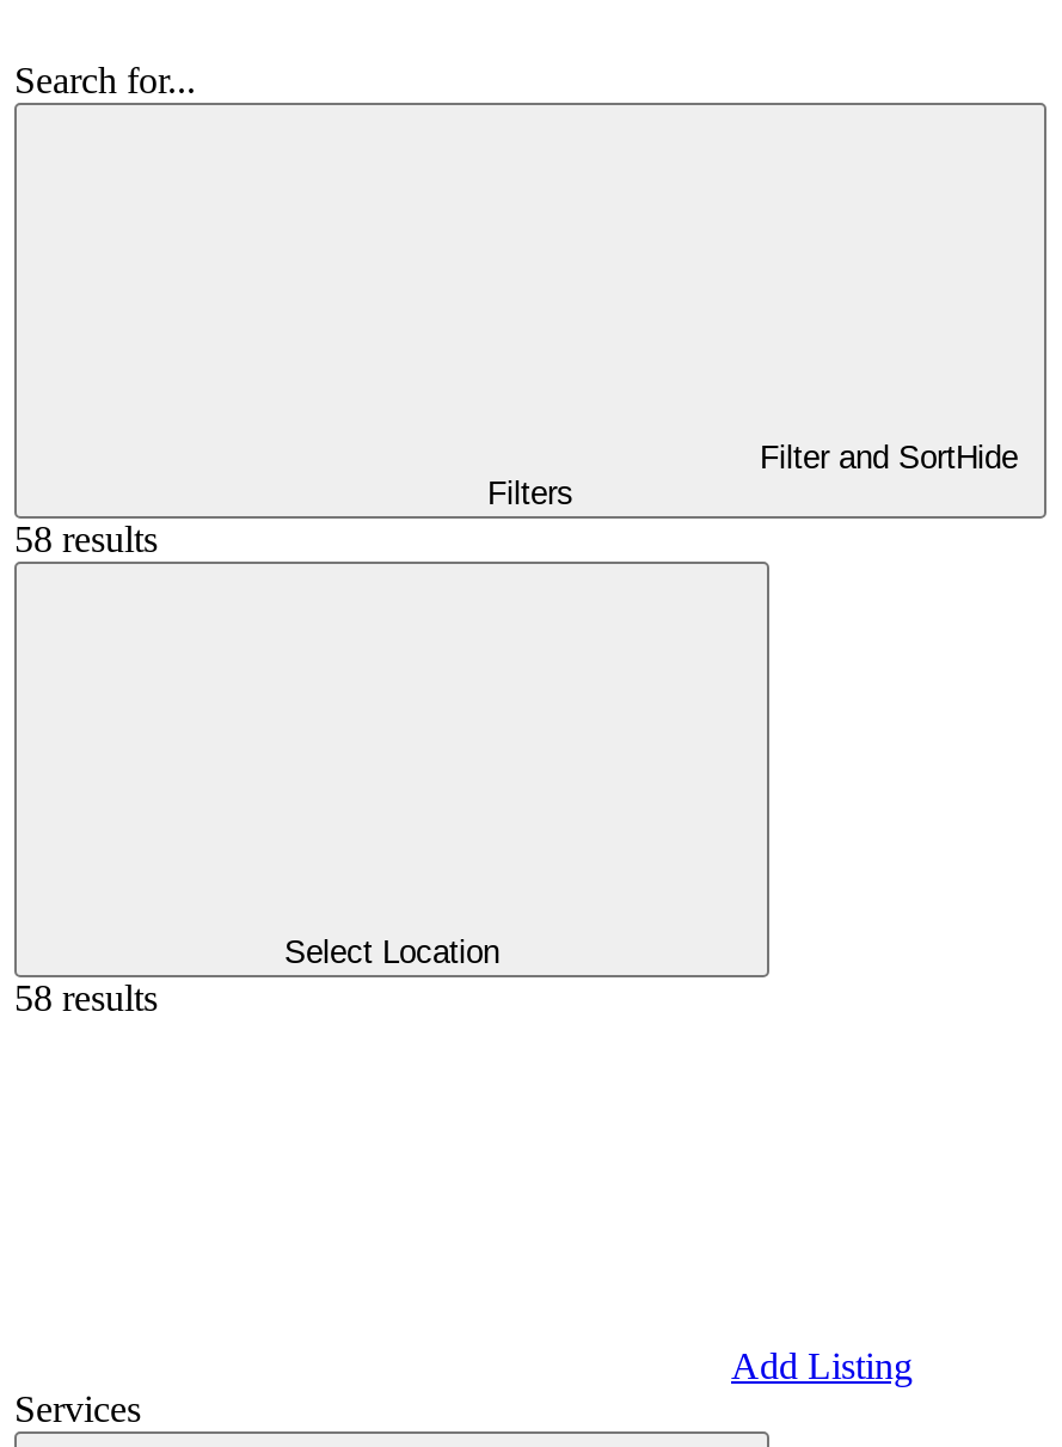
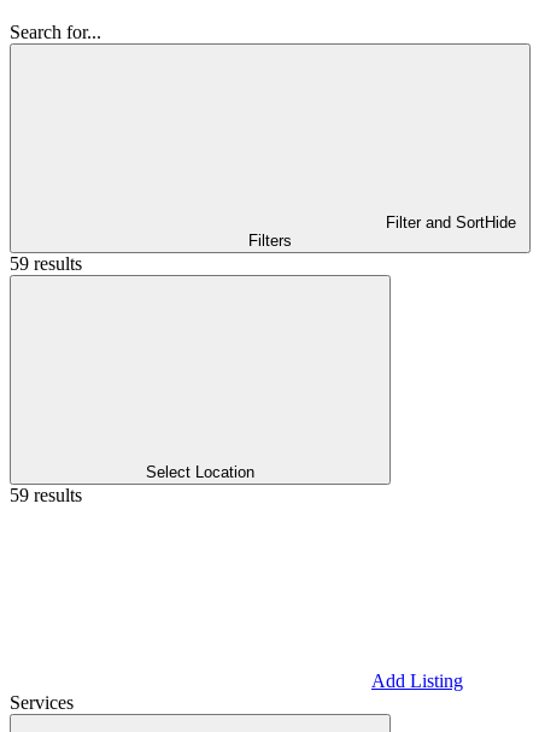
- 58 results
+ 59 results

- 58 results
+ 59 results
